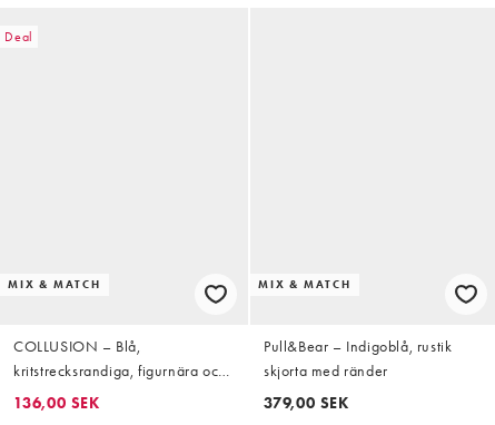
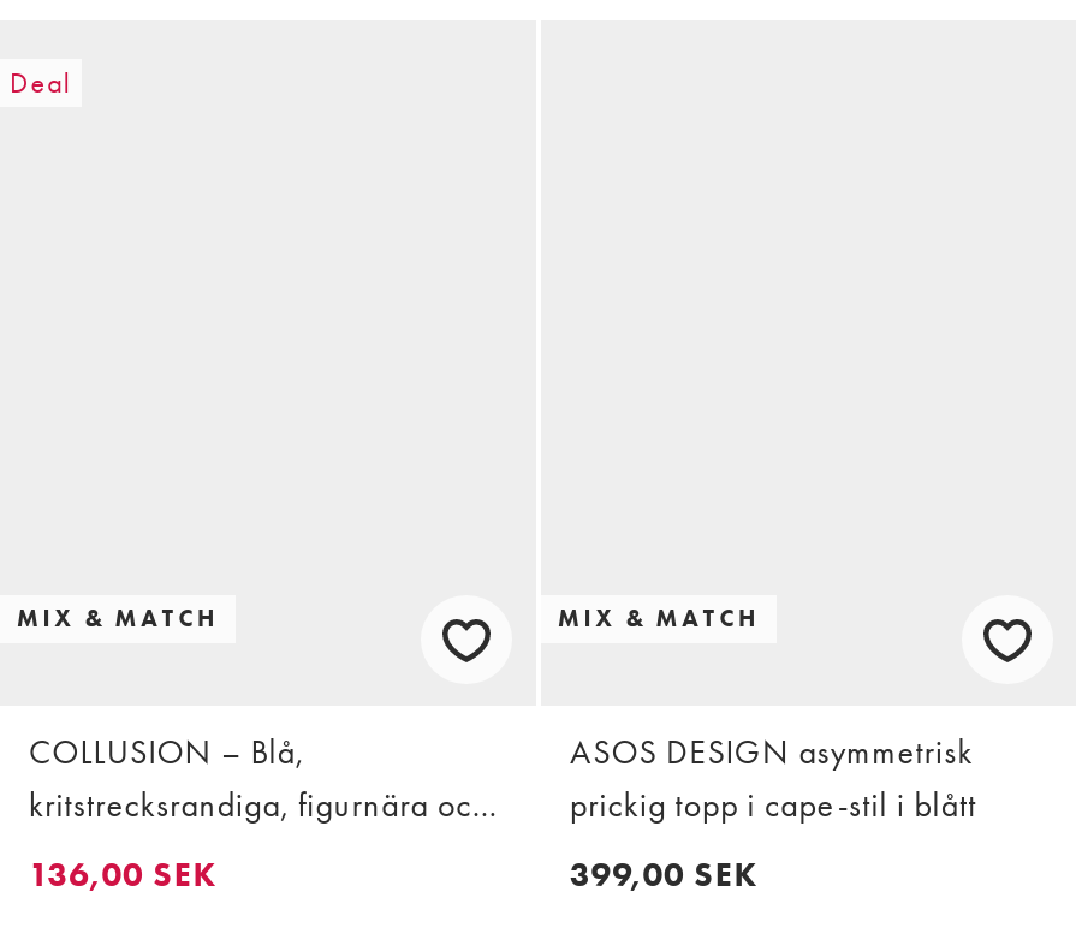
- Pull&Bear – Indigoblå, rustik
- skjorta med ränder
+ ASOS DESIGN asymmetrisk
+ prickig topp i cape-stil i blått

- 379,00 SEK
+ 399,00 SEK
